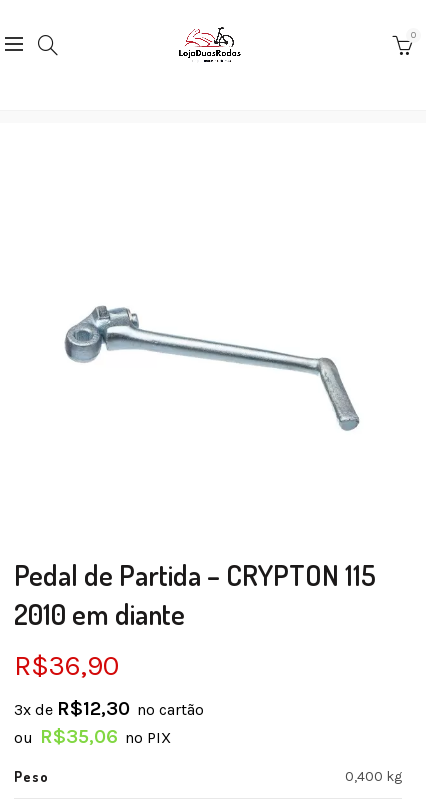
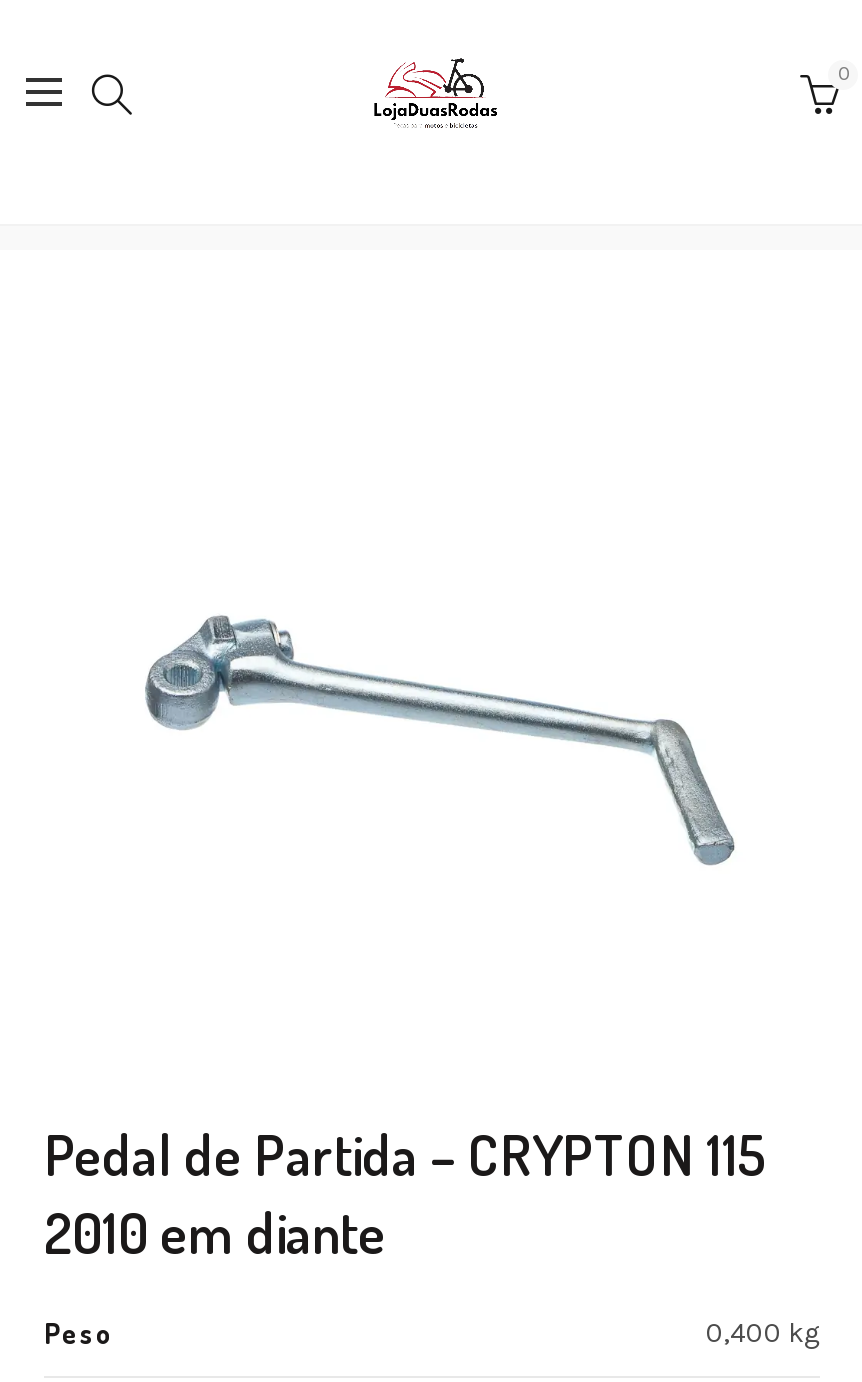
- R$36,90
- 3x de R$12,30 no cartão
- ou R$35,06 no PIX
